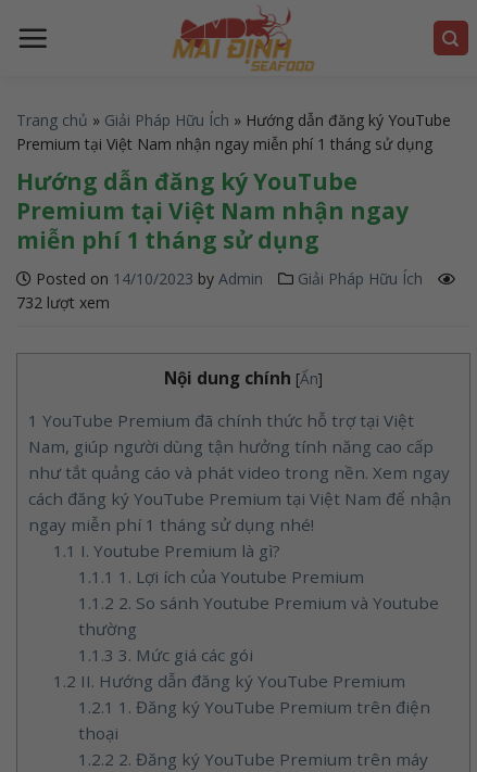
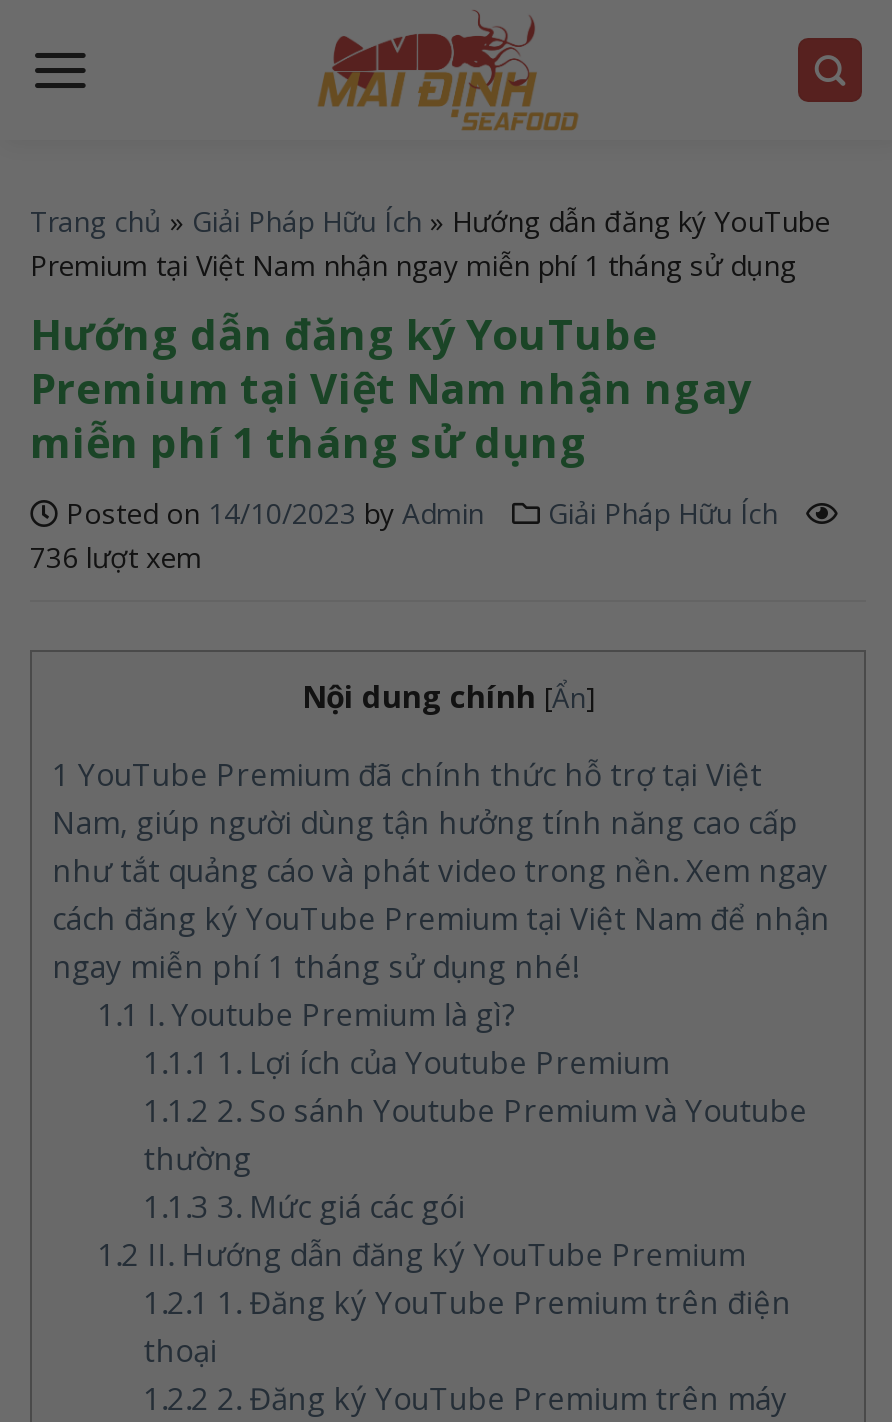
- 732 lượt xem
+ 736 lượt xem
